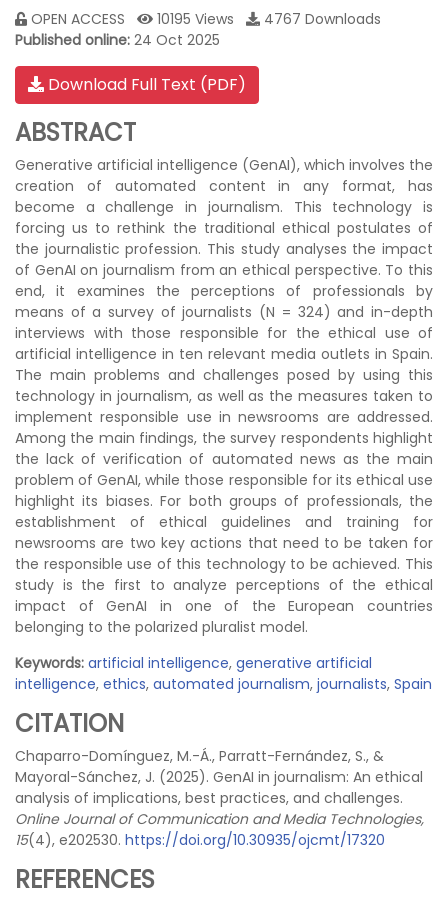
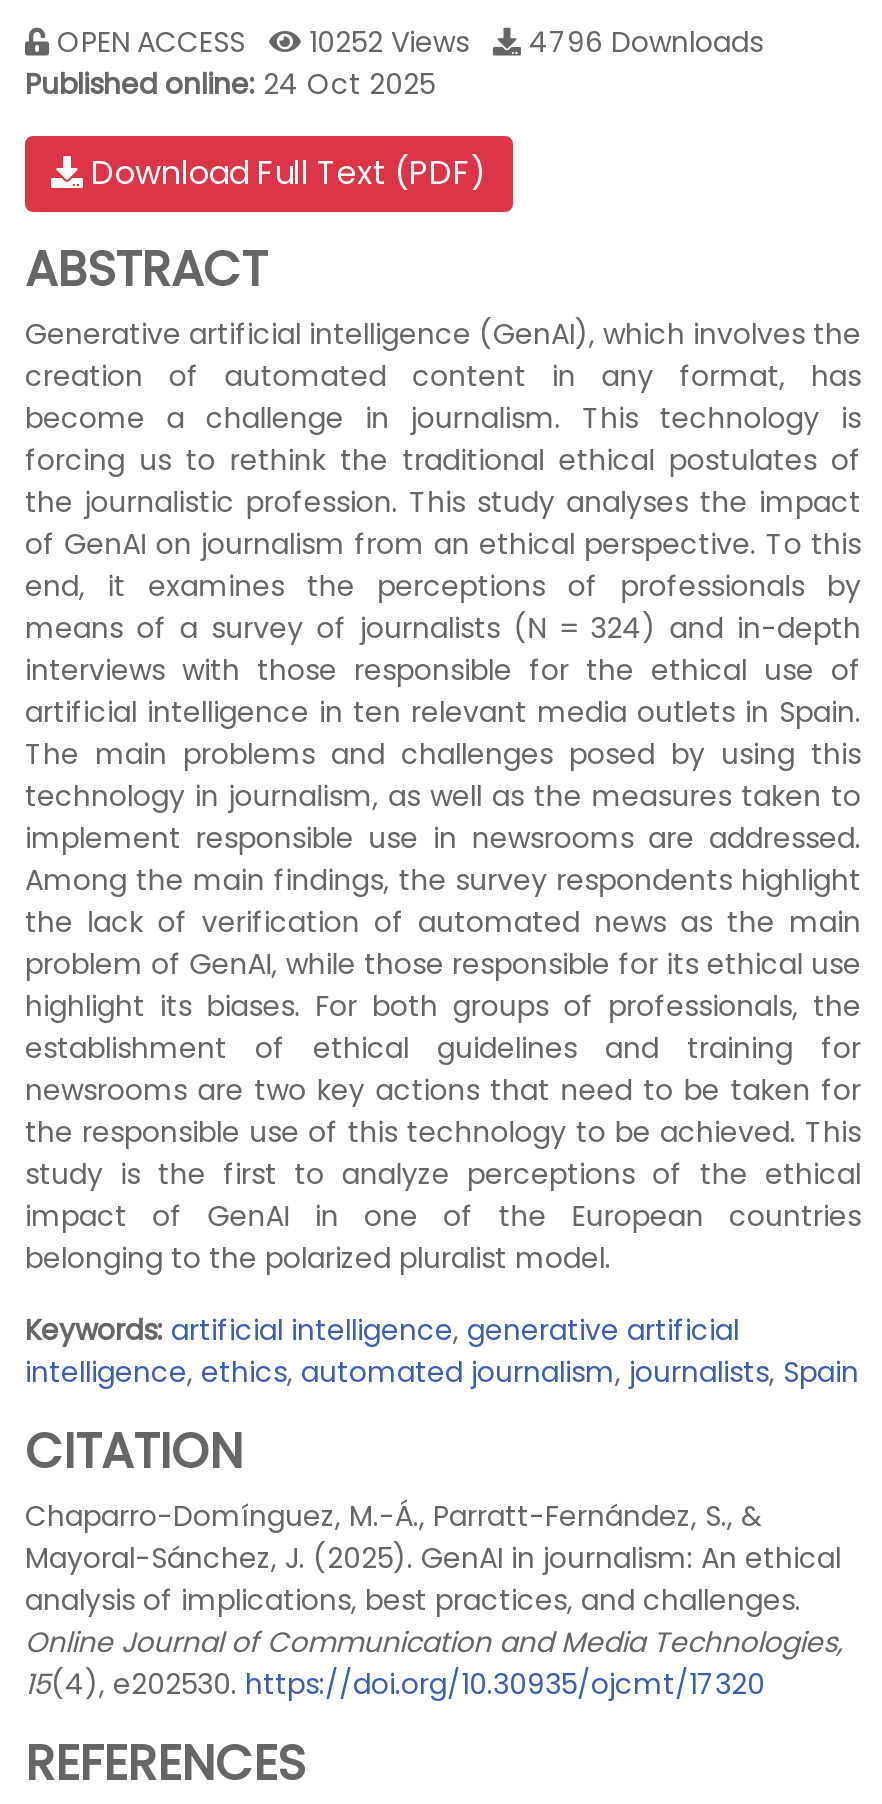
- 10195 Views
+ 10252 Views

- 4767 Downloads
+ 4796 Downloads
